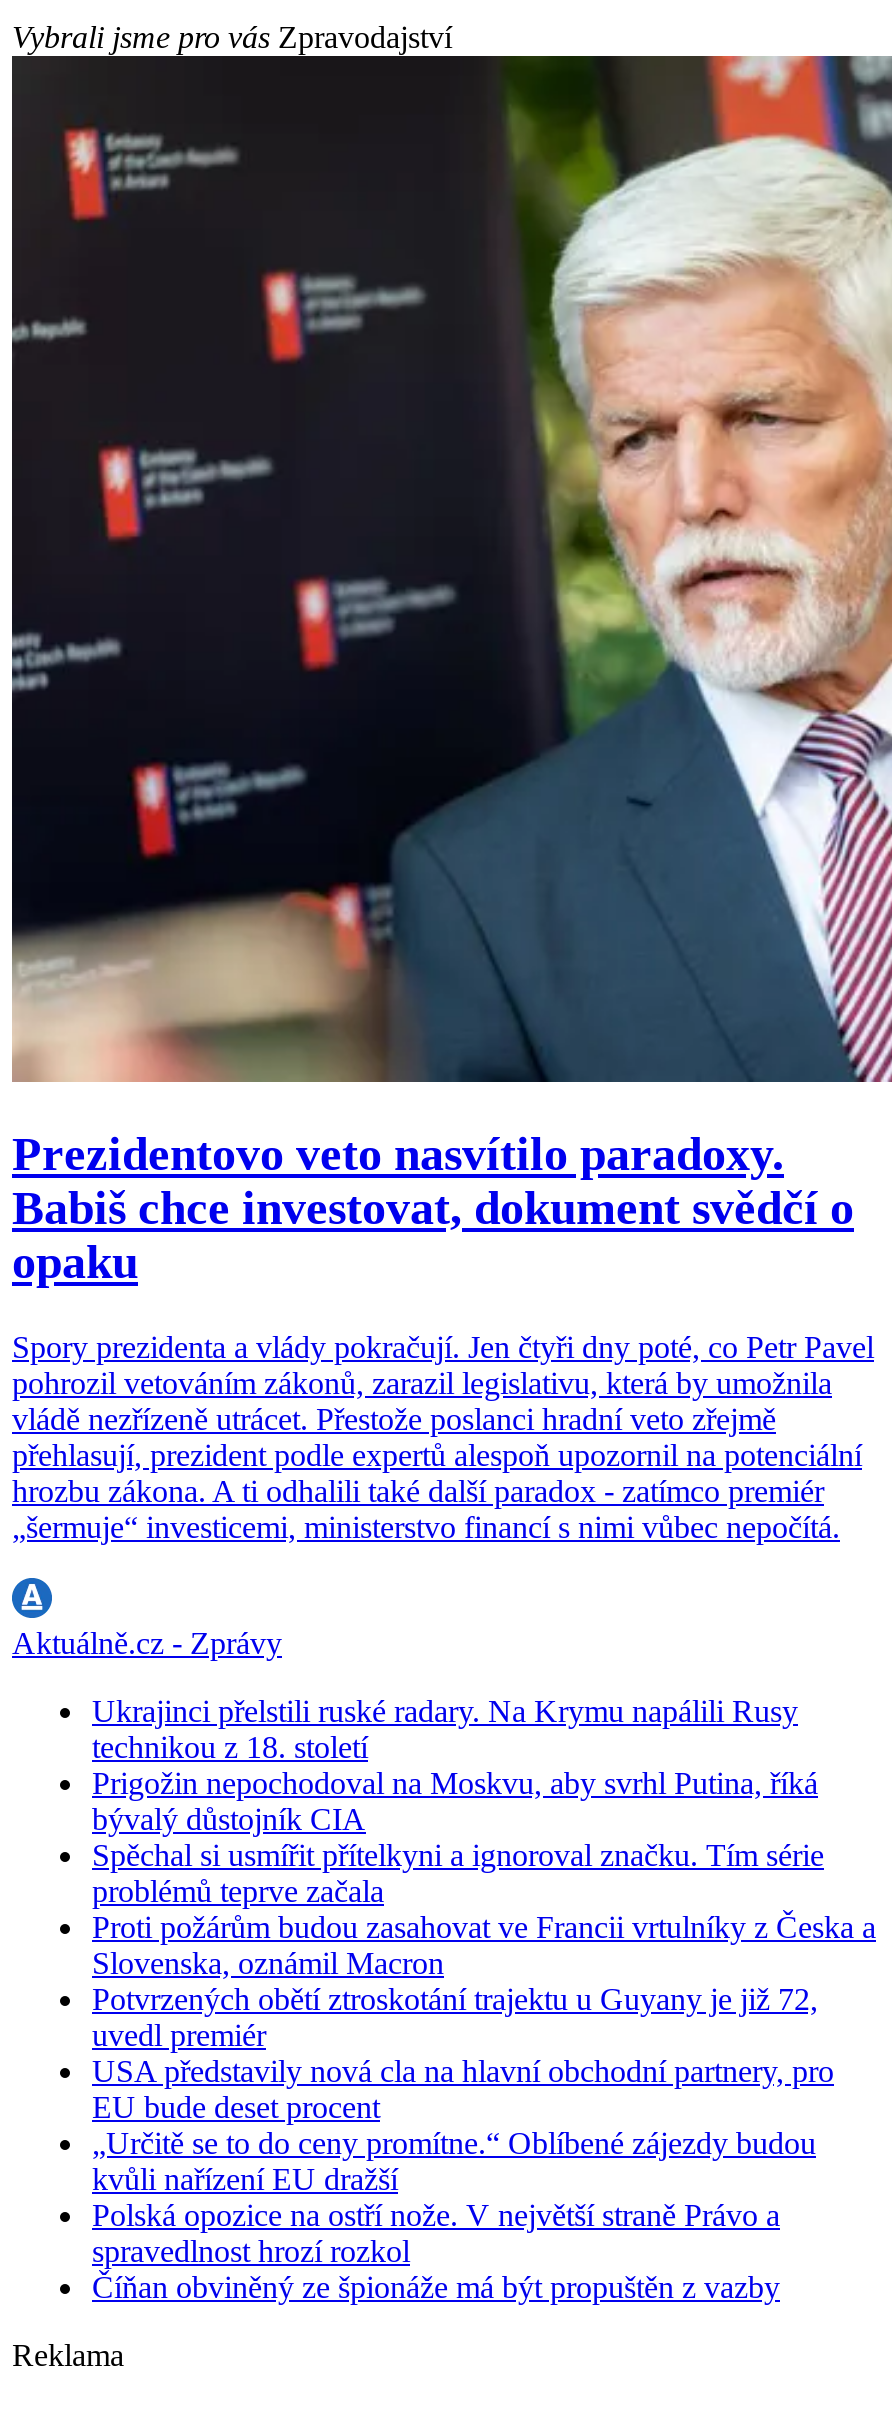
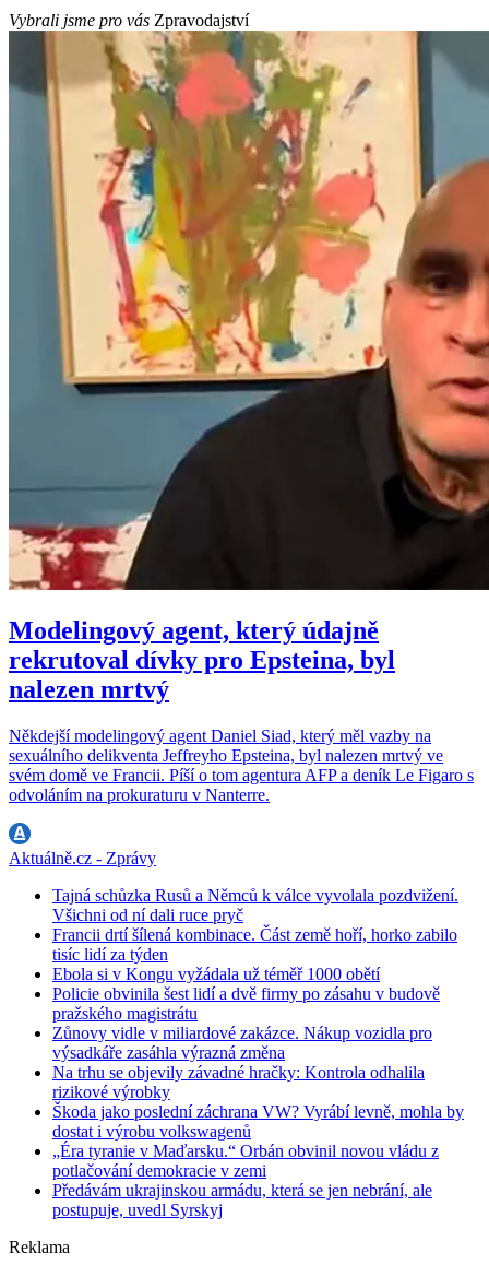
- [image]
- Prezidentovo veto nasvítilo paradoxy.
- Babiš chce investovat, dokument svědčí o
- opaku
+ [image]
+ Modelingový agent, který údajně
+ rekrutoval dívky pro Epsteina, byl
+ nalezen mrtvý

- Spory prezidenta a vlády pokračují. Jen čtyři dny poté, co Petr Pavel
- pohrozil vetováním zákonů, zarazil legislativu, která by umožnila
- vládě nezřízeně utrácet. Přestože poslanci hradní veto zřejmě
- přehlasují, prezident podle expertů alespoň upozornil na potenciální
- hrozbu zákona. A ti odhalili také další paradox - zatímco premiér
- „šermuje“ investicemi, ministerstvo financí s nimi vůbec nepočítá.
+ Někdejší modelingový agent Daniel Siad, který měl vazby na
+ sexuálního delikventa Jeffreyho Epsteina, byl nalezen mrtvý ve
+ svém domě ve Francii. Píší o tom agentura AFP a deník Le Figaro s
+ odvoláním na prokuraturu v Nanterre.

- Ukrajinci přelstili ruské radary. Na Krymu napálili Rusy
- technikou z 18. století
- Prigožin nepochodoval na Moskvu, aby svrhl Putina, říká
- bývalý důstojník CIA
- Spěchal si usmířit přítelkyni a ignoroval značku. Tím série
- problémů teprve začala
- Proti požárům budou zasahovat ve Francii vrtulníky z Česka a
- Slovenska, oznámil Macron
- Potvrzených obětí ztroskotání trajektu u Guyany je již 72,
- uvedl premiér
- USA představily nová cla na hlavní obchodní partnery, pro
- EU bude deset procent
- „Určitě se to do ceny promítne.“ Oblíbené zájezdy budou
- kvůli nařízení EU dražší
- Polská opozice na ostří nože. V největší straně Právo a
- spravedlnost hrozí rozkol
- Číňan obviněný ze špionáže má být propuštěn z vazby
+ Tajná schůzka Rusů a Němců k válce vyvolala pozdvižení.
+ Všichni od ní dali ruce pryč
+ Francii drtí šílená kombinace. Část země hoří, horko zabilo
+ tisíc lidí za týden
+ Ebola si v Kongu vyžádala už téměř 1000 obětí
+ Policie obvinila šest lidí a dvě firmy po zásahu v budově
+ pražského magistrátu
+ Zůnovy vidle v miliardové zakázce. Nákup vozidla pro
+ výsadkáře zasáhla výrazná změna
+ Na trhu se objevily závadné hračky: Kontrola odhalila
+ rizikové výrobky
+ Škoda jako poslední záchrana VW? Vyrábí levně, mohla by
+ dostat i výrobu volkswagenů
+ „Éra tyranie v Maďarsku.“ Orbán obvinil novou vládu z
+ potlačování demokracie v zemi
+ Předávám ukrajinskou armádu, která se jen nebrání, ale
+ postupuje, uvedl Syrskyj
